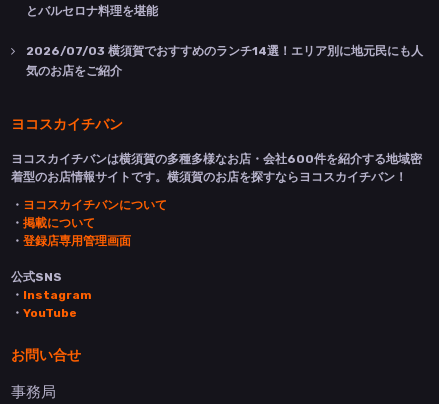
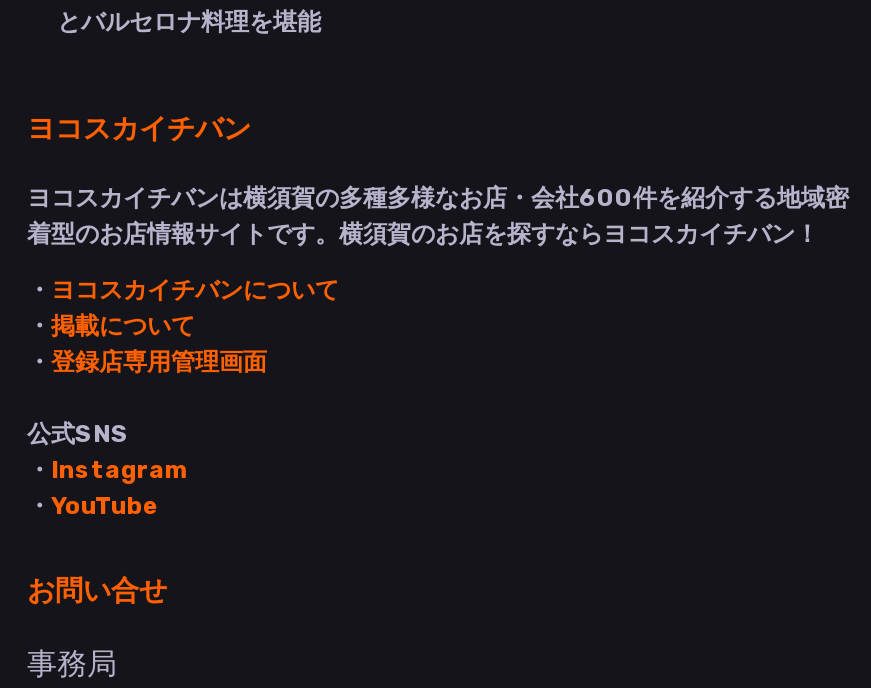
- 2026/07/03横須賀でおすすめのランチ14選！エリア別に地元民にも人
- 気のお店をご紹介
